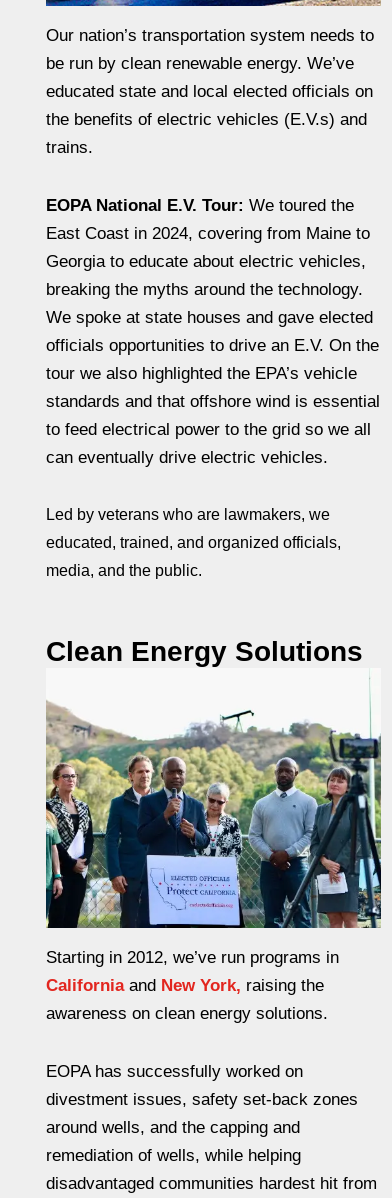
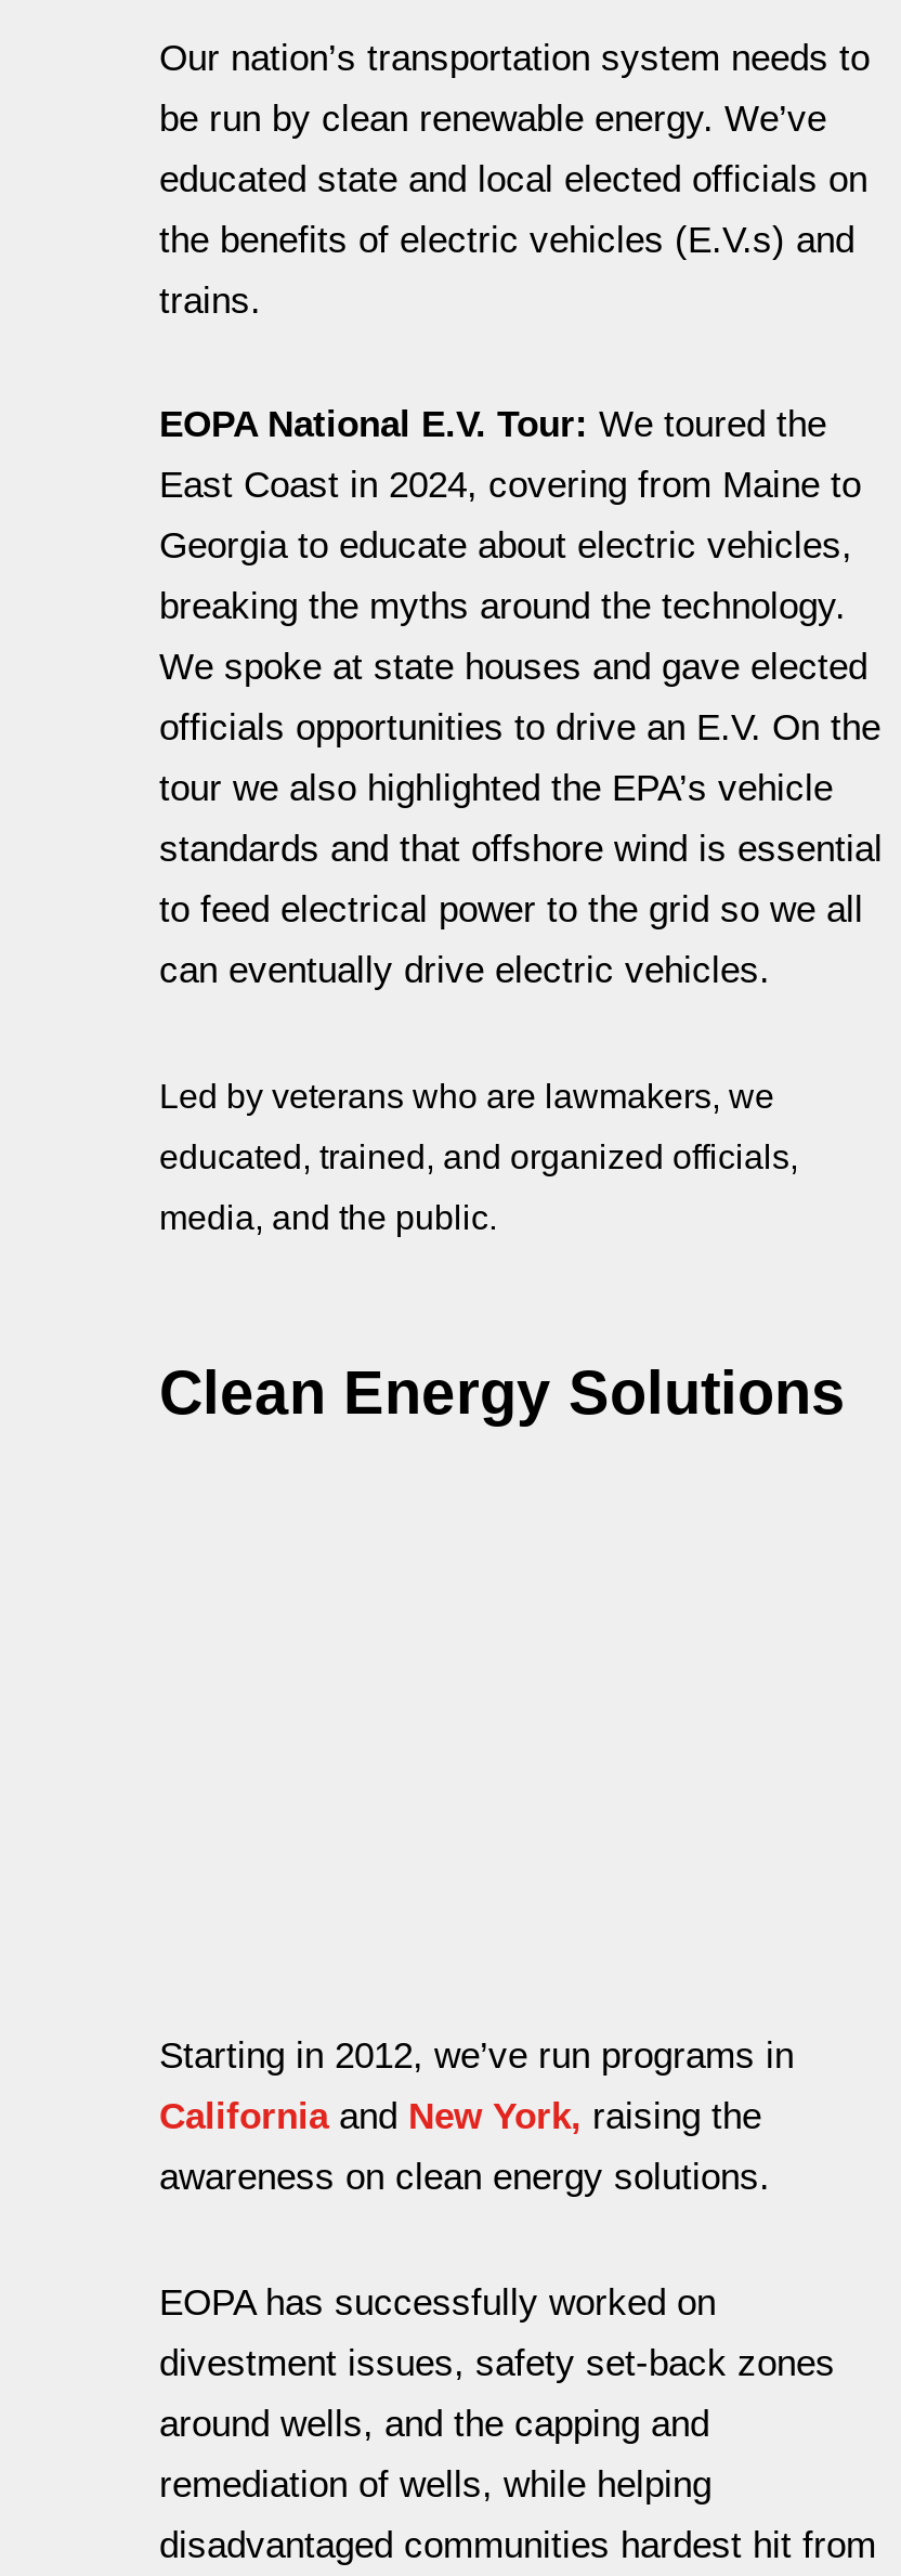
- [image]
